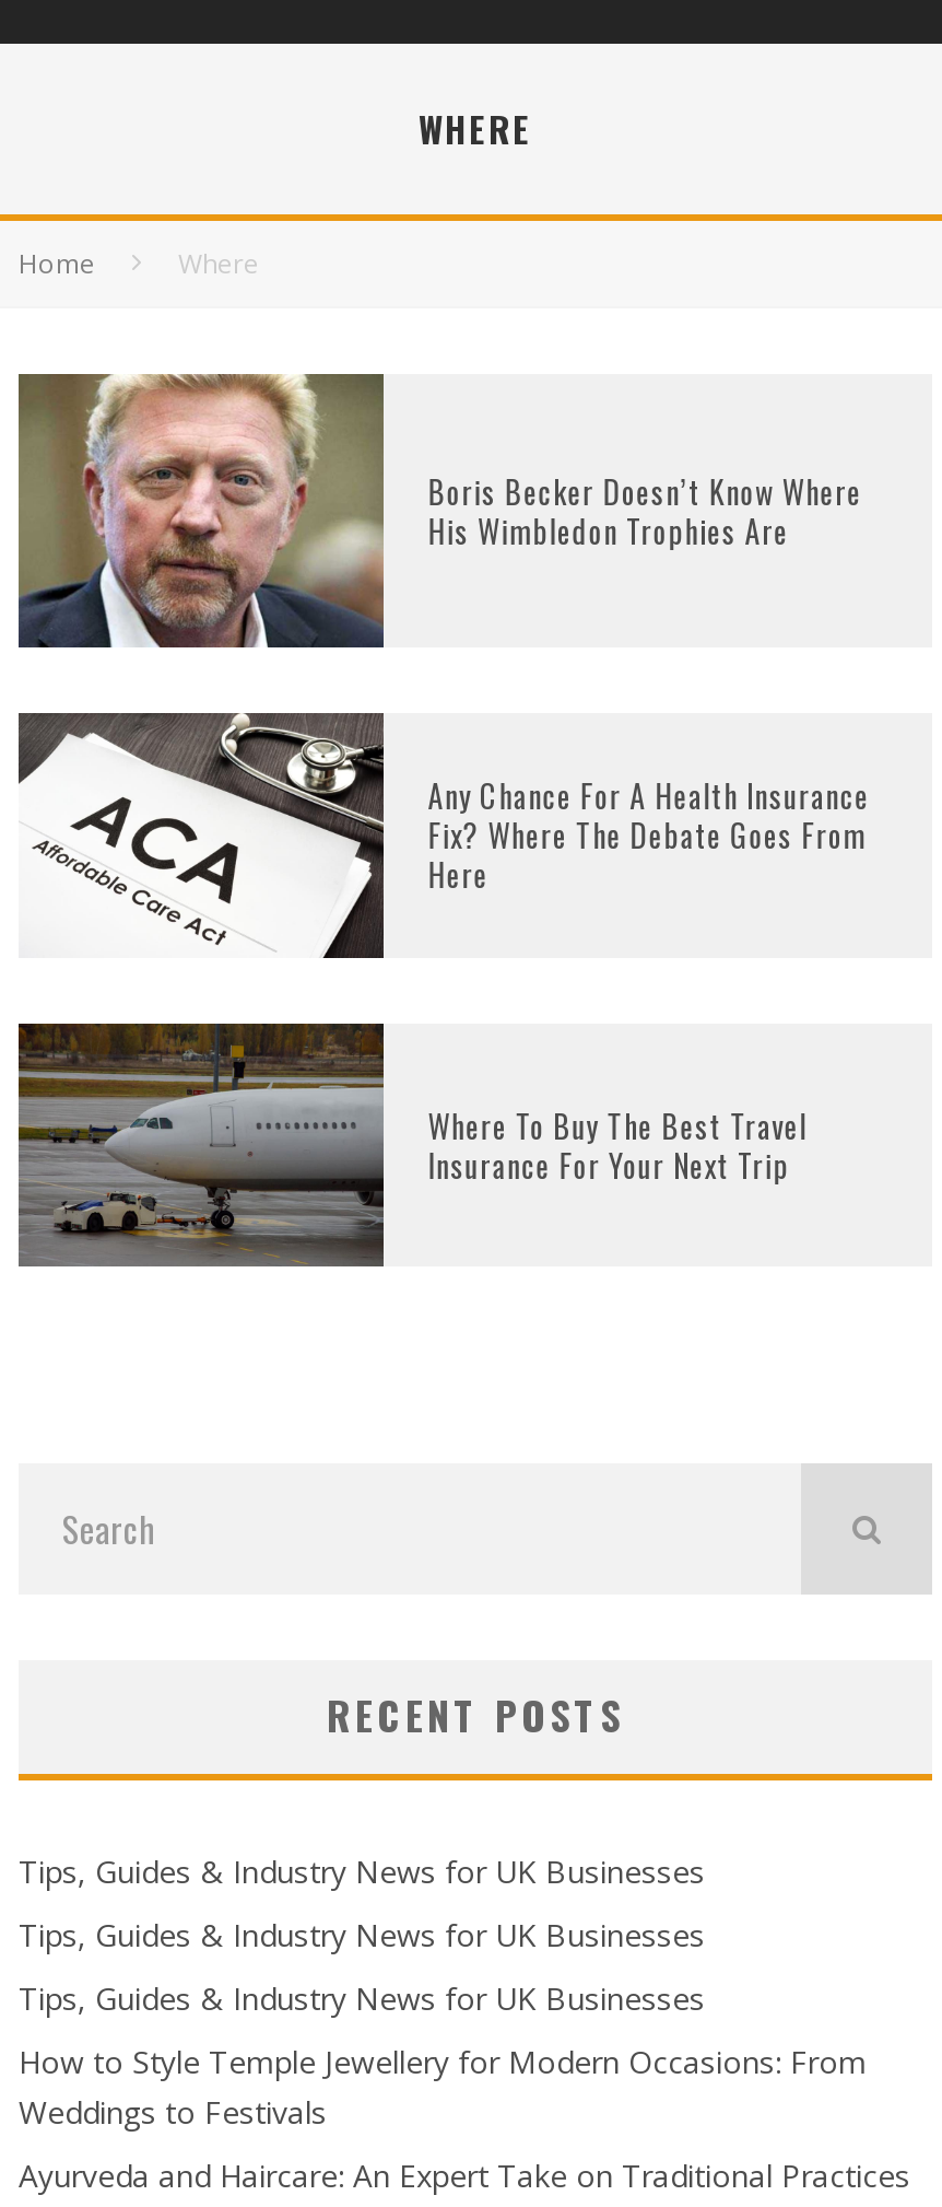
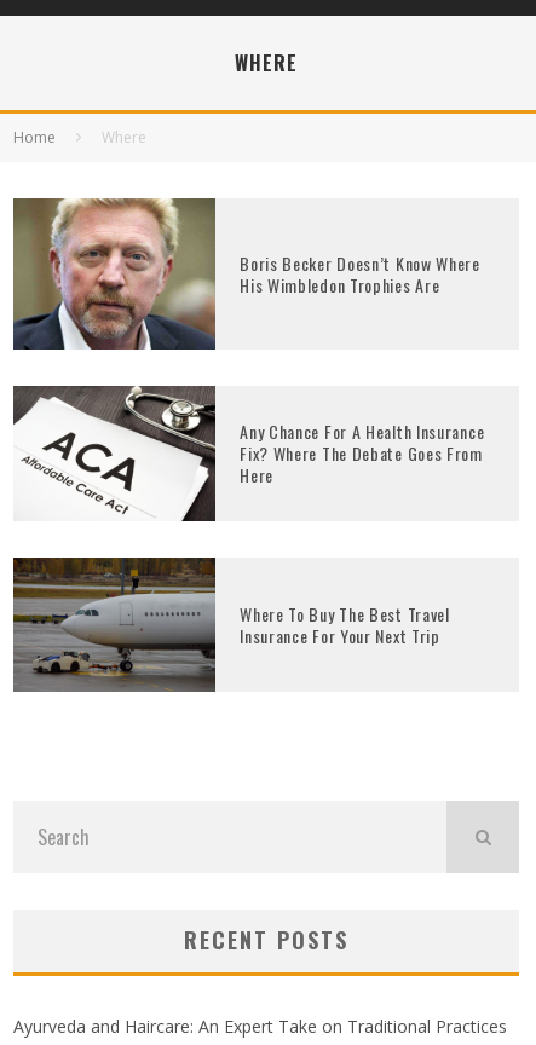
- Tips, Guides & Industry News for UK Businesses
- Tips, Guides & Industry News for UK Businesses
- Tips, Guides & Industry News for UK Businesses
- How to Style Temple Jewellery for Modern Occasions: From
- Weddings to Festivals
